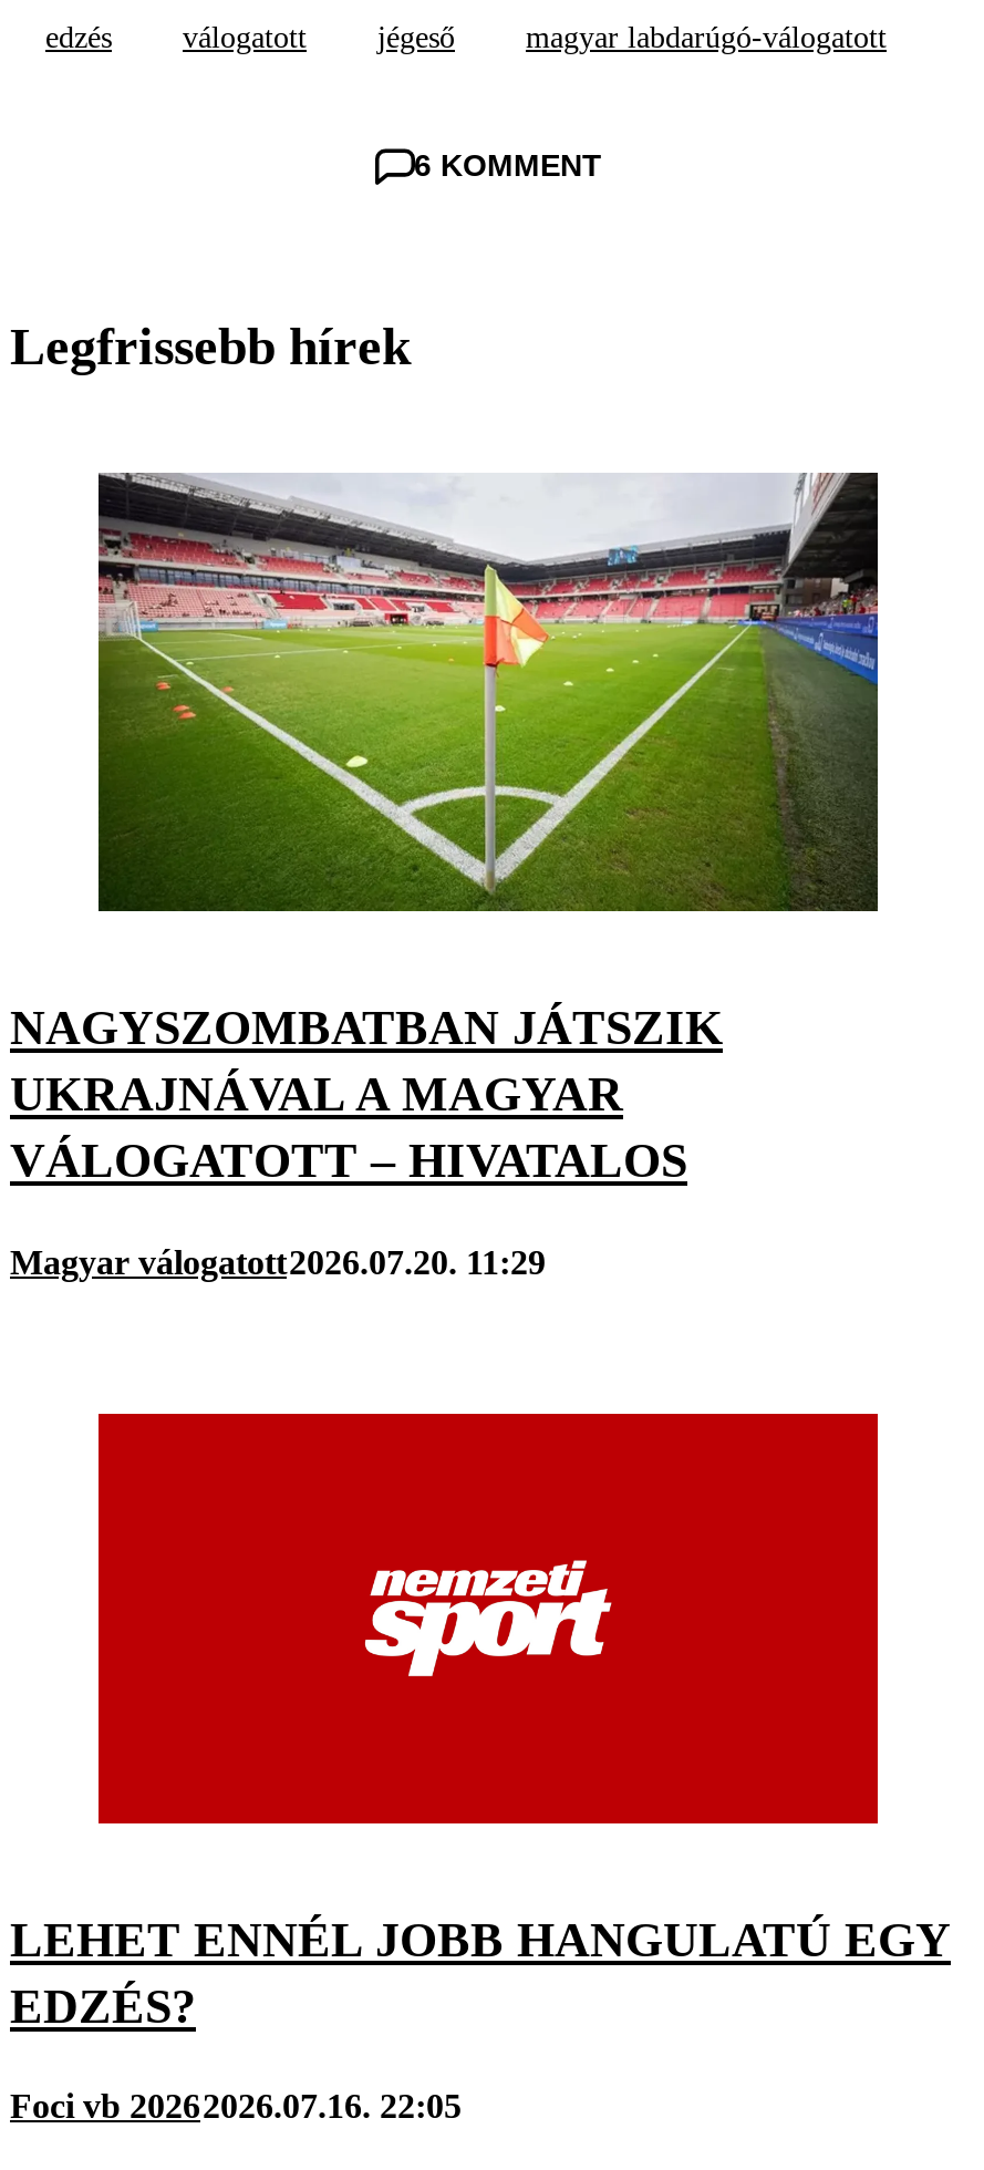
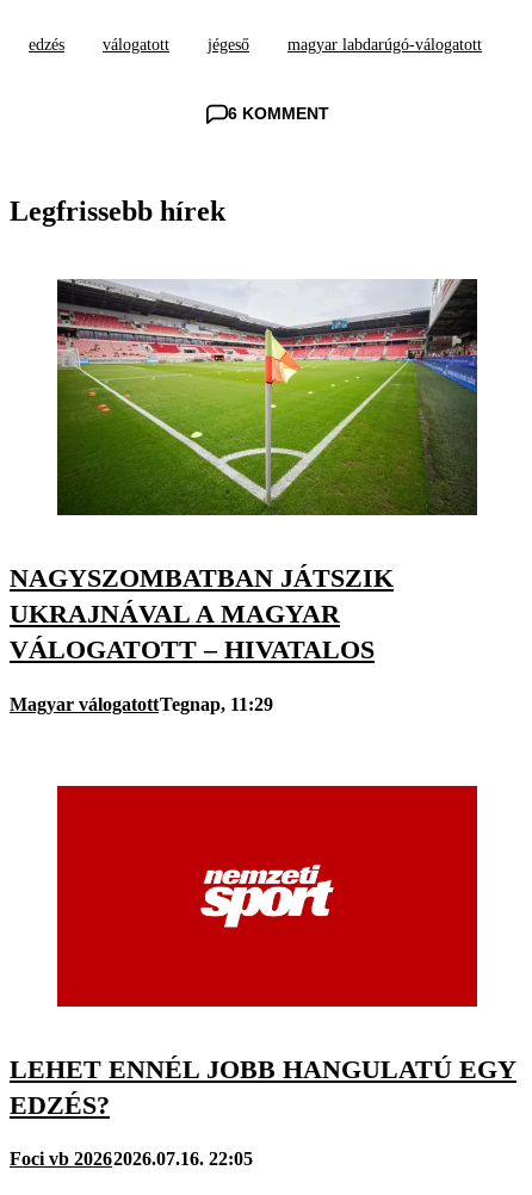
- Magyar válogatott2026.07.20. 11:29
+ Magyar válogatottTegnap, 11:29
